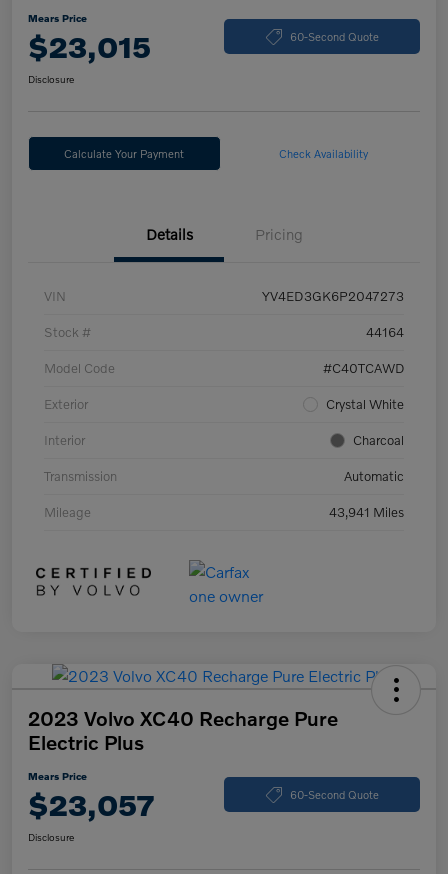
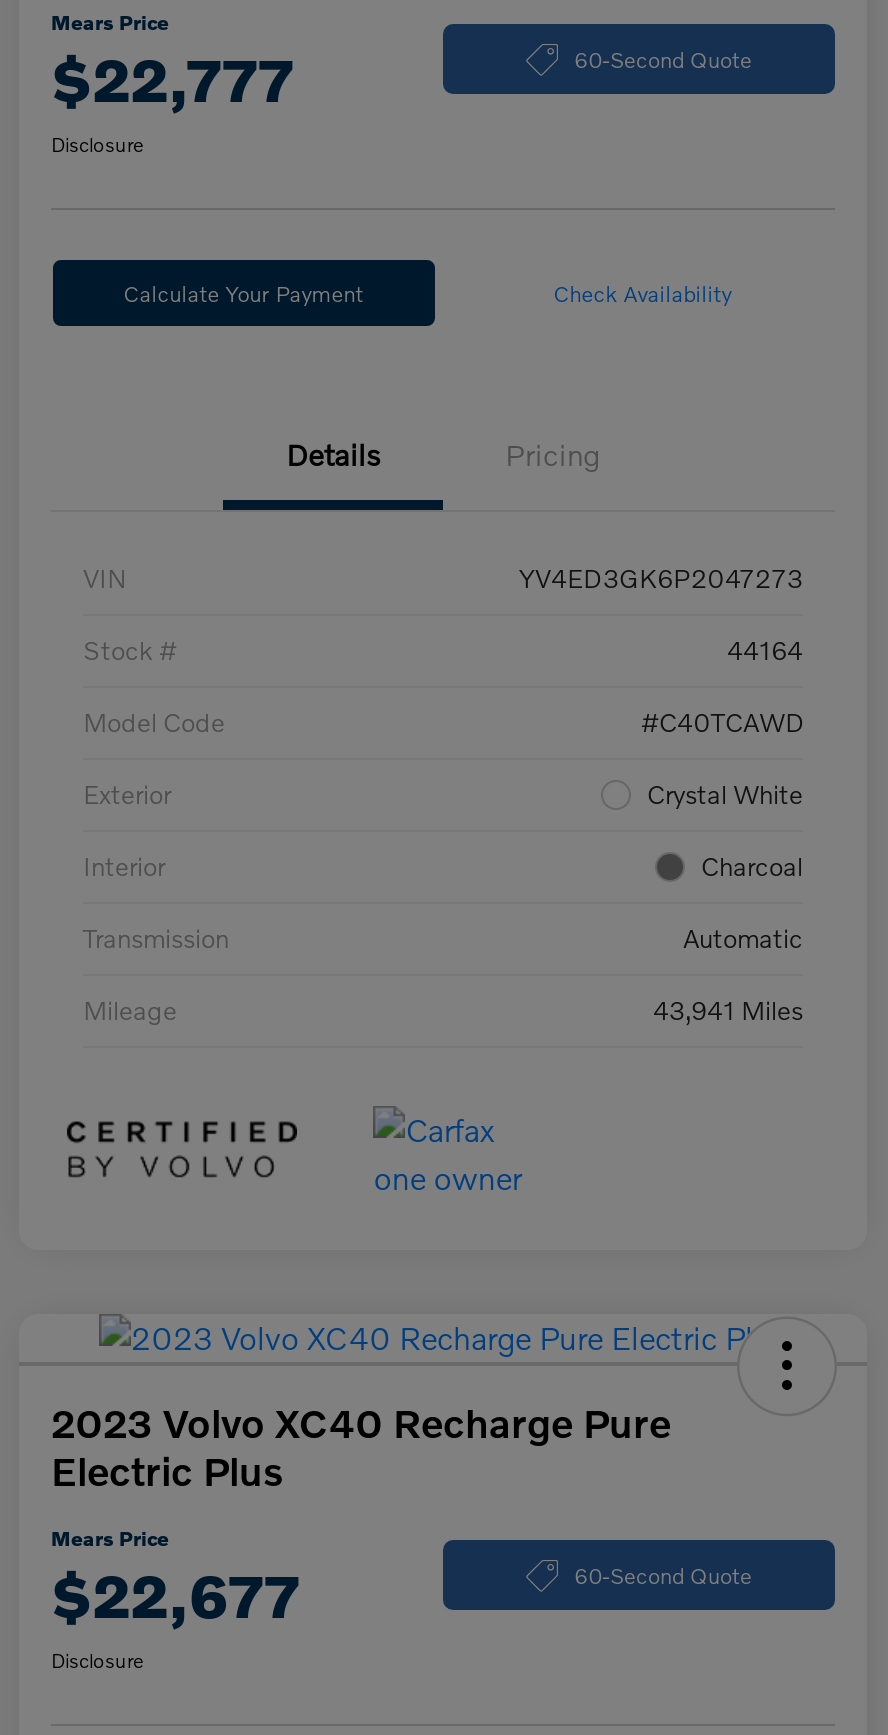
- $23,015
+ $22,777

- $23,057
+ $22,677
